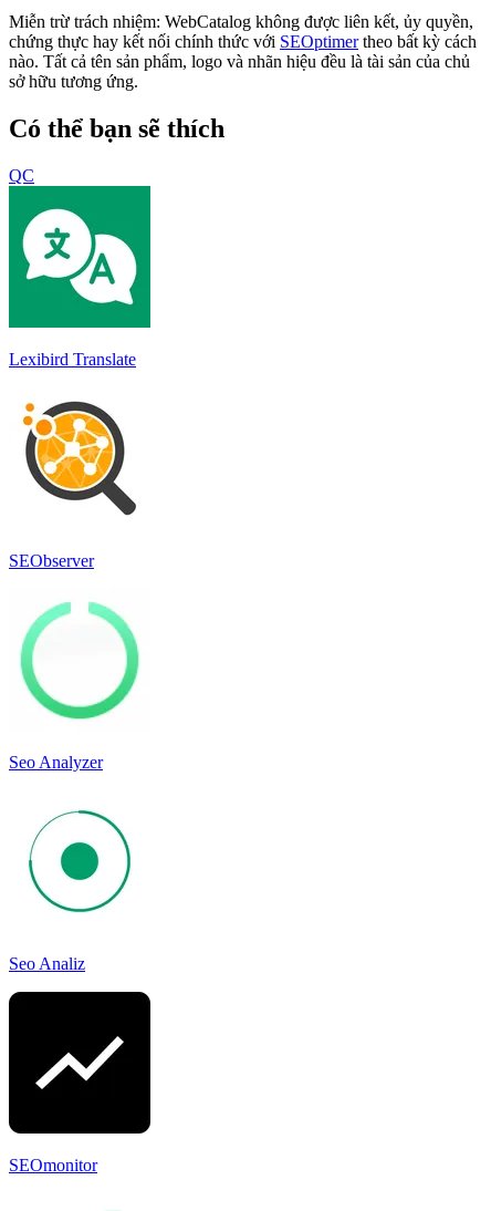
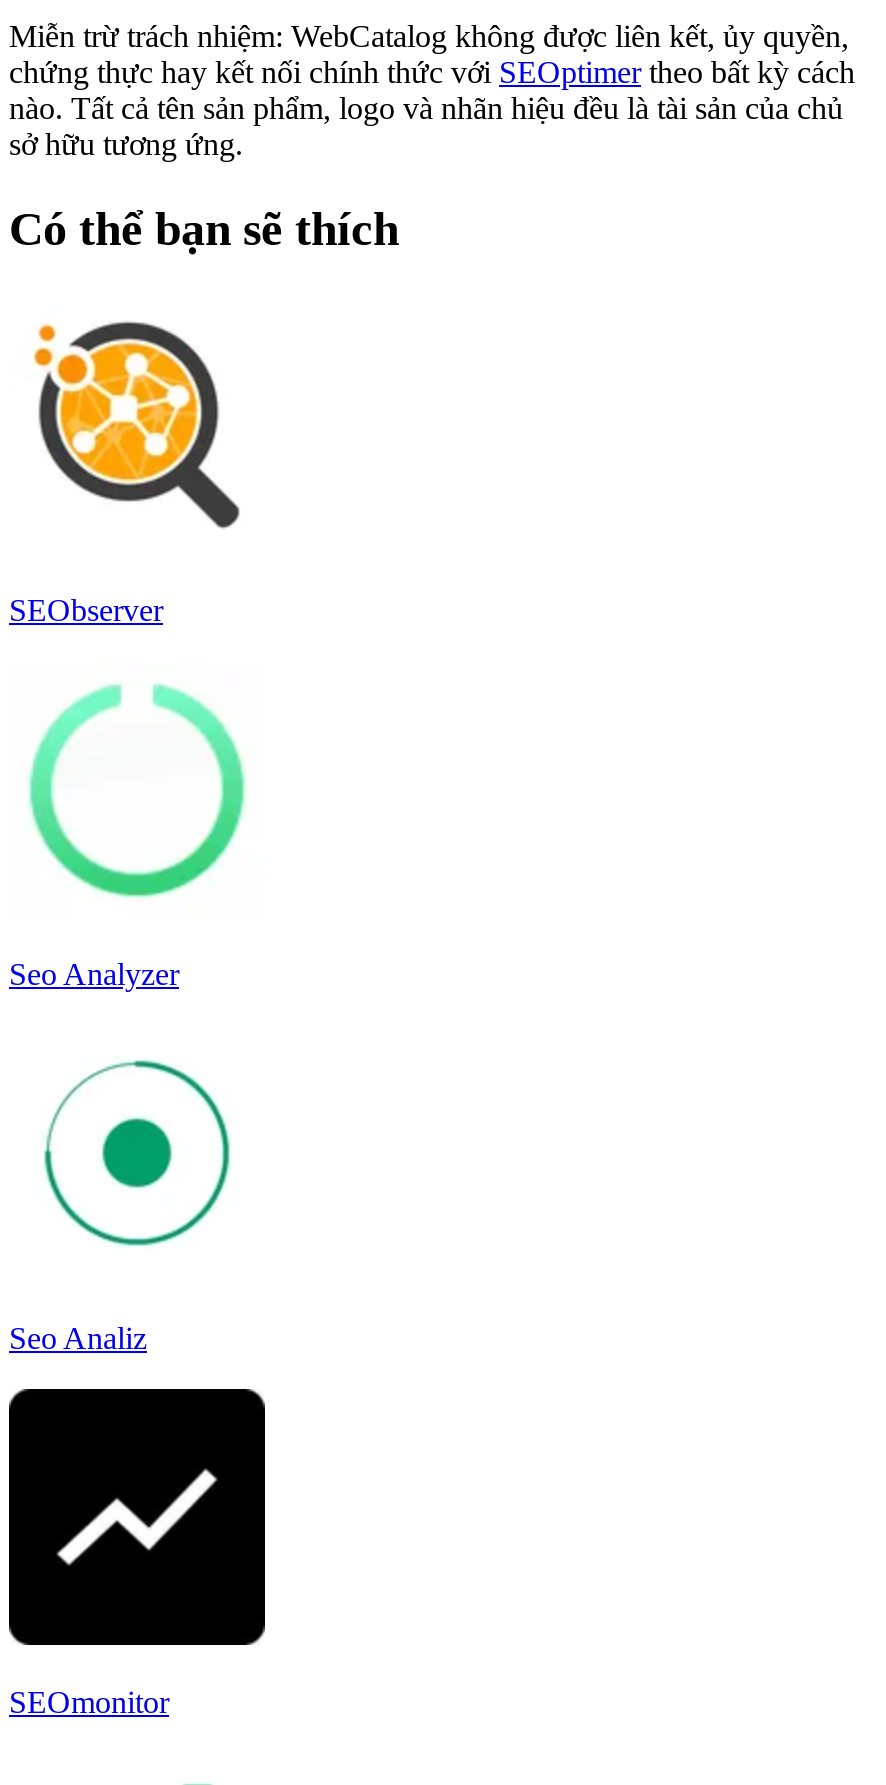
- QC

- [image]
- Lexibird Translate
